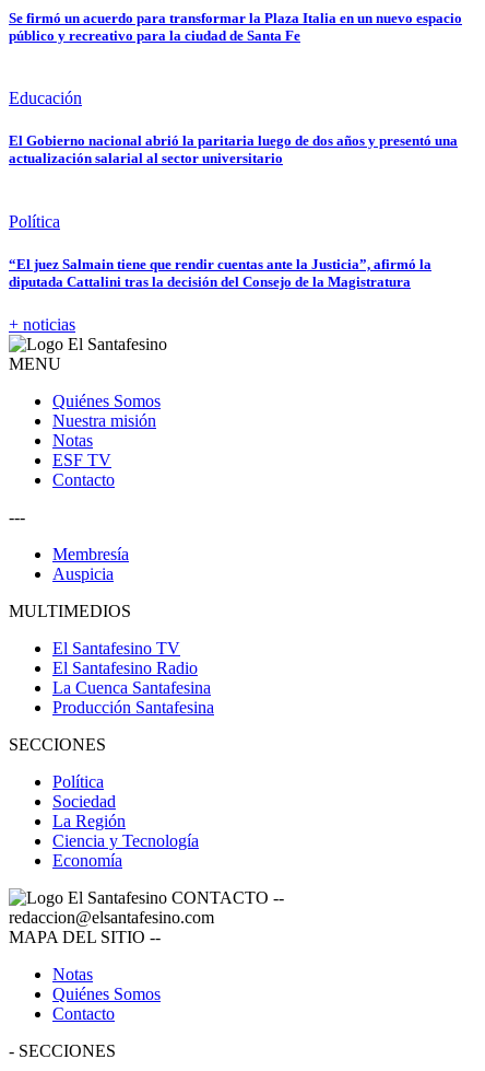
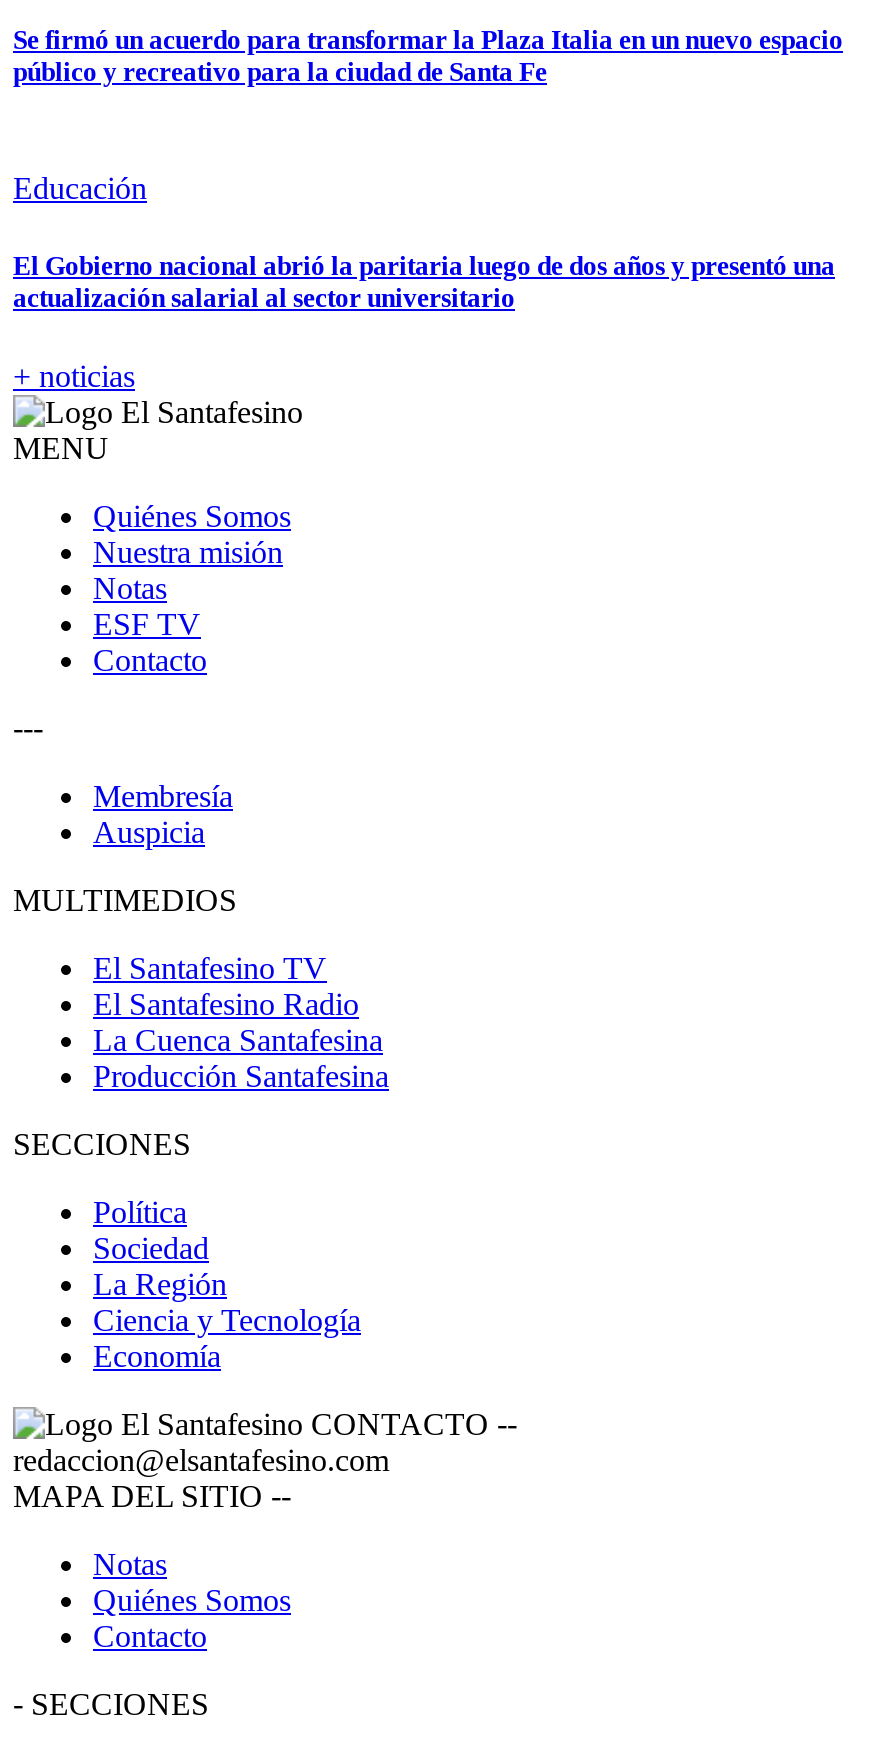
- Política
- “El juez Salmain tiene que rendir cuentas ante la Justicia”, afirmó la
- diputada Cattalini tras la decisión del Consejo de la Magistratura
